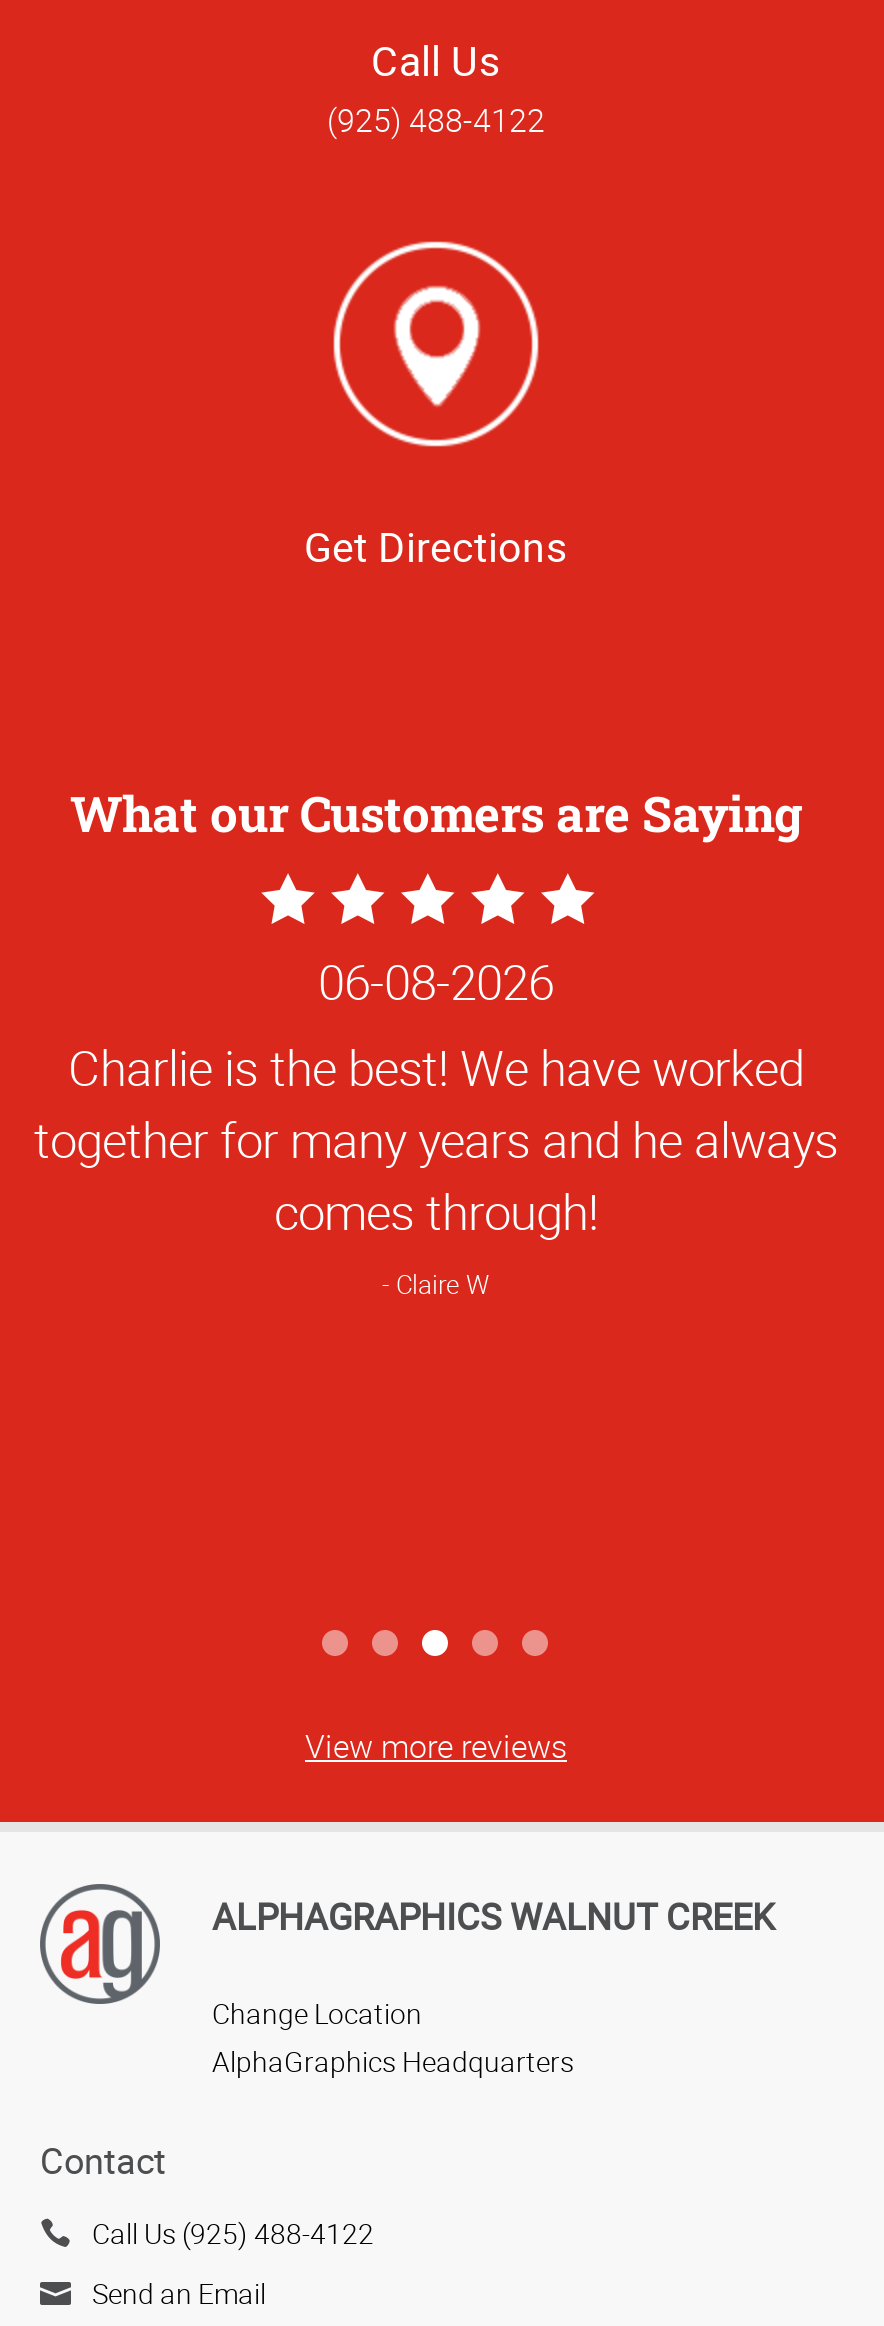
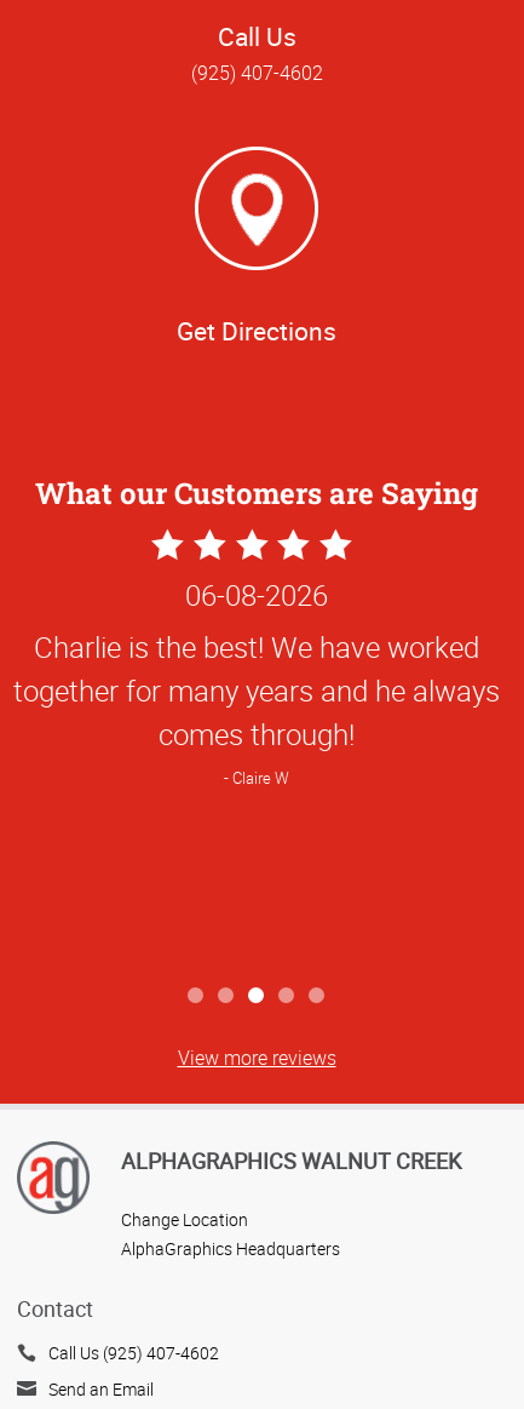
- (925) 488-4122
+ (925) 407-4602

- Call Us (925) 488-4122
+ Call Us (925) 407-4602
